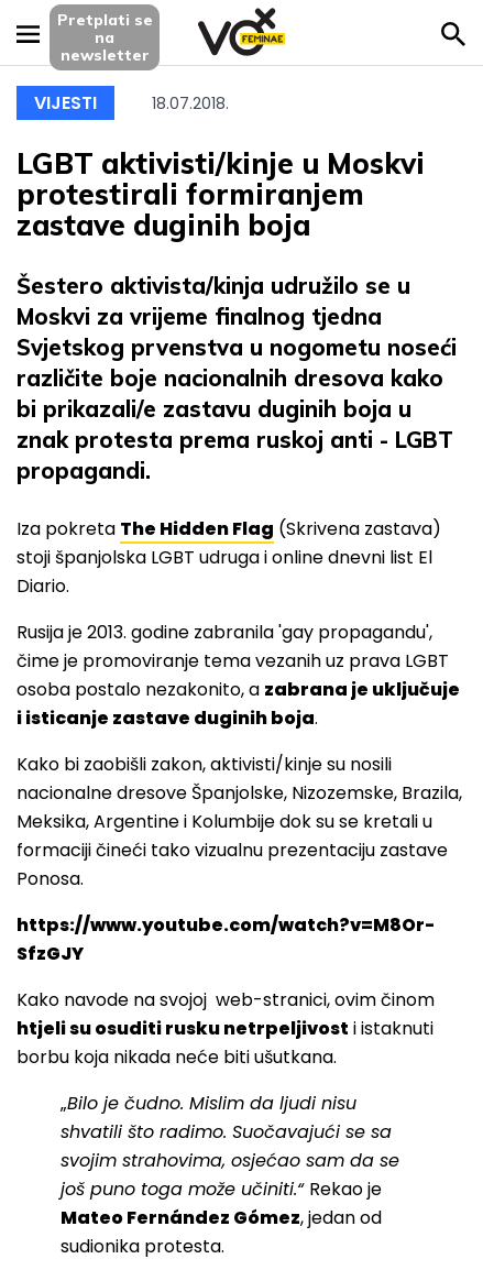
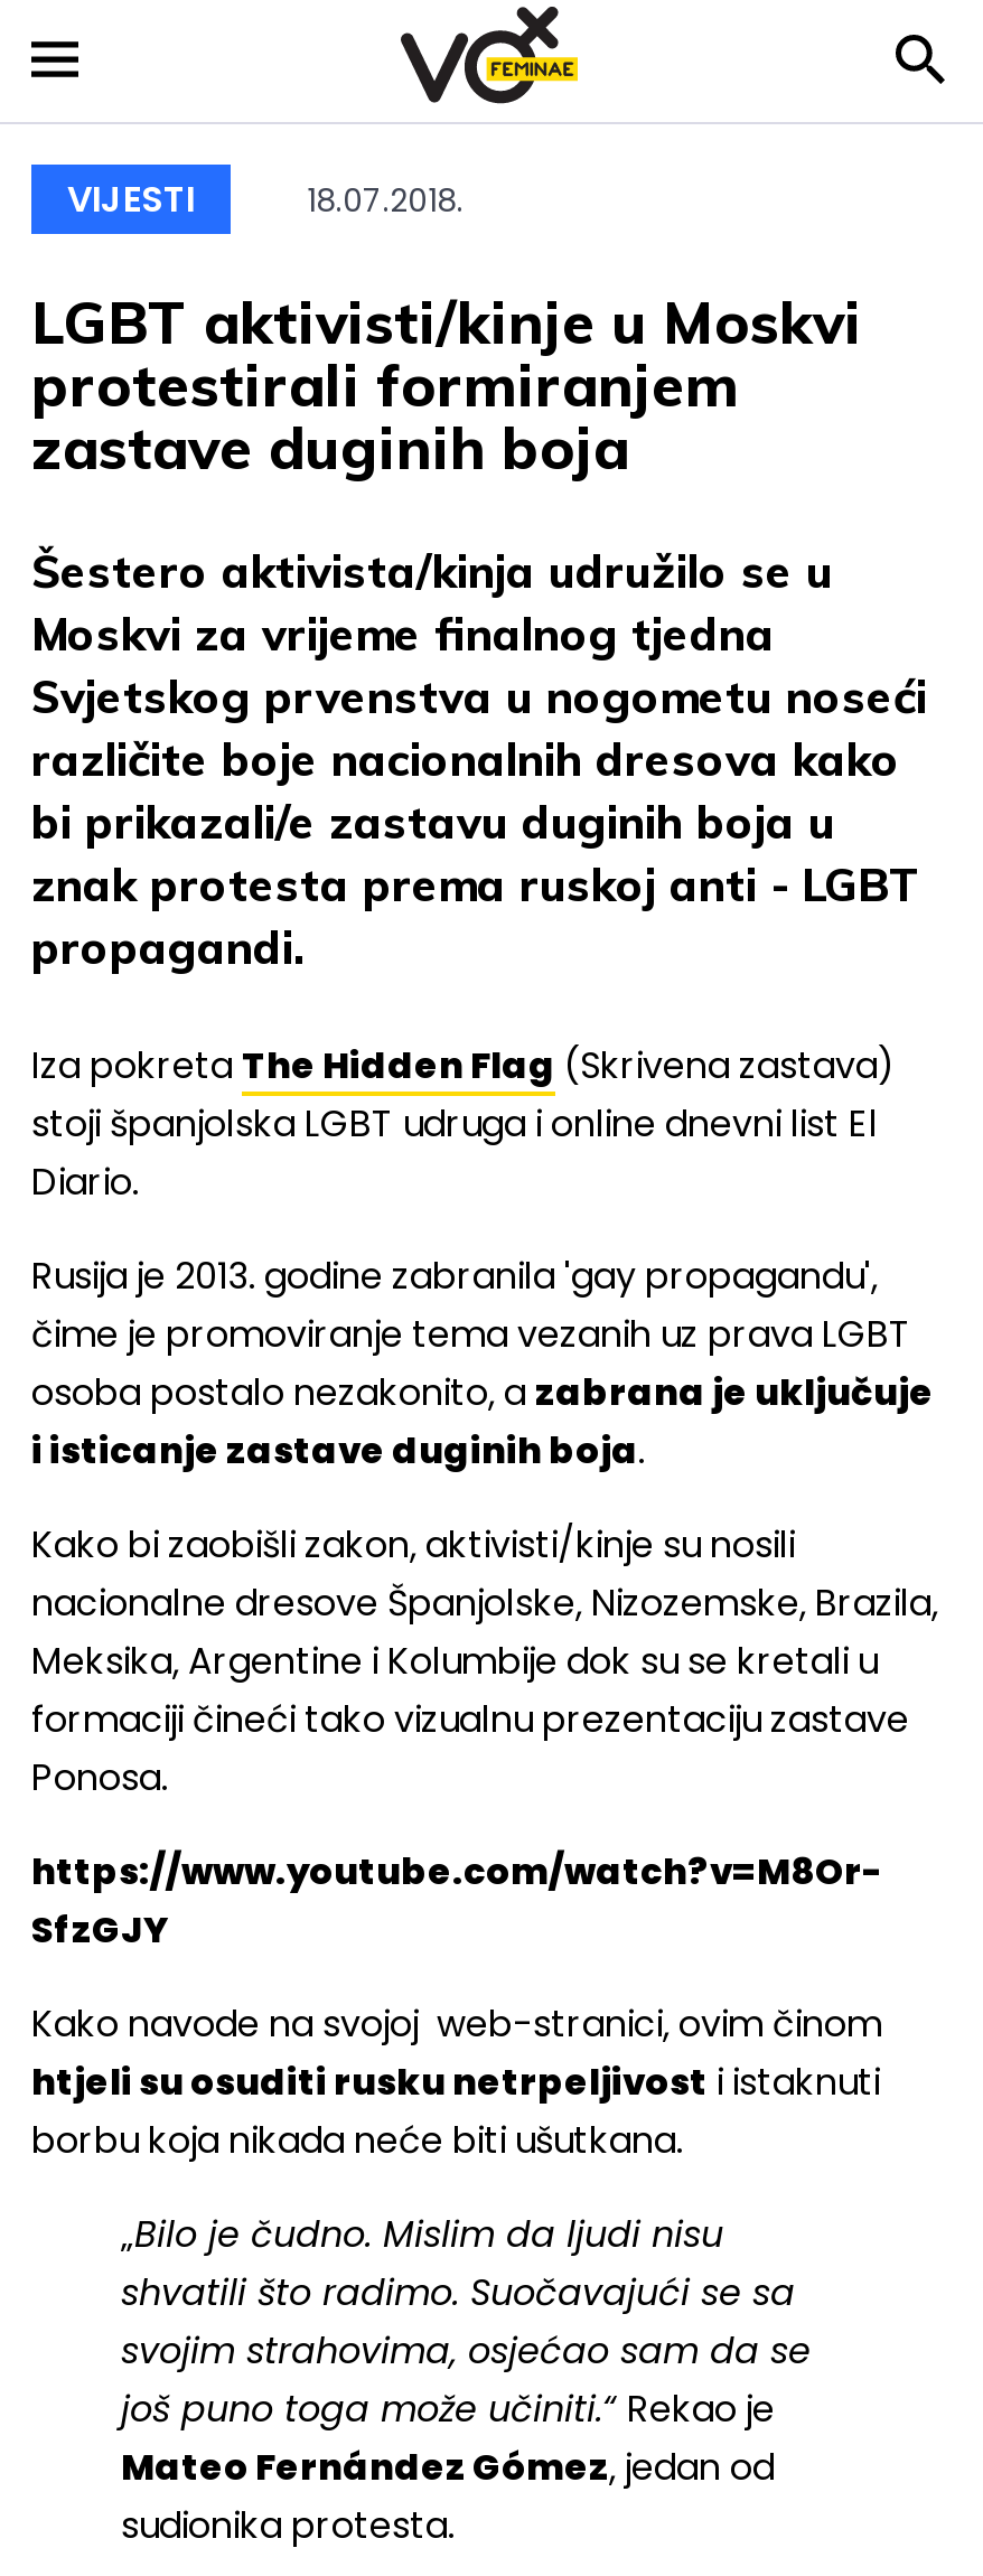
- Pretplati se
- na
- newsletter
